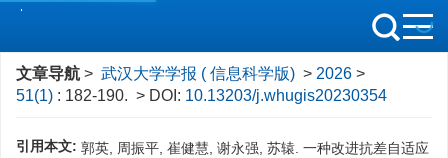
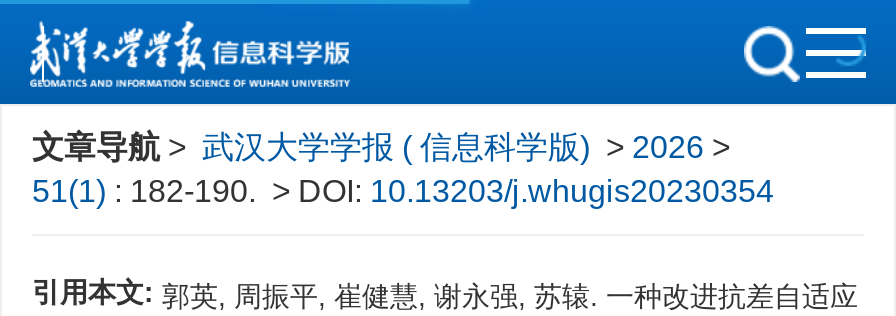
+ [image]
